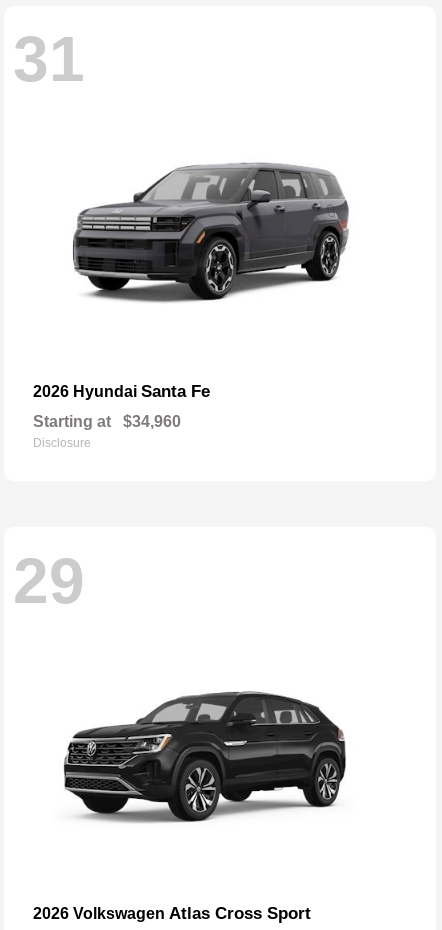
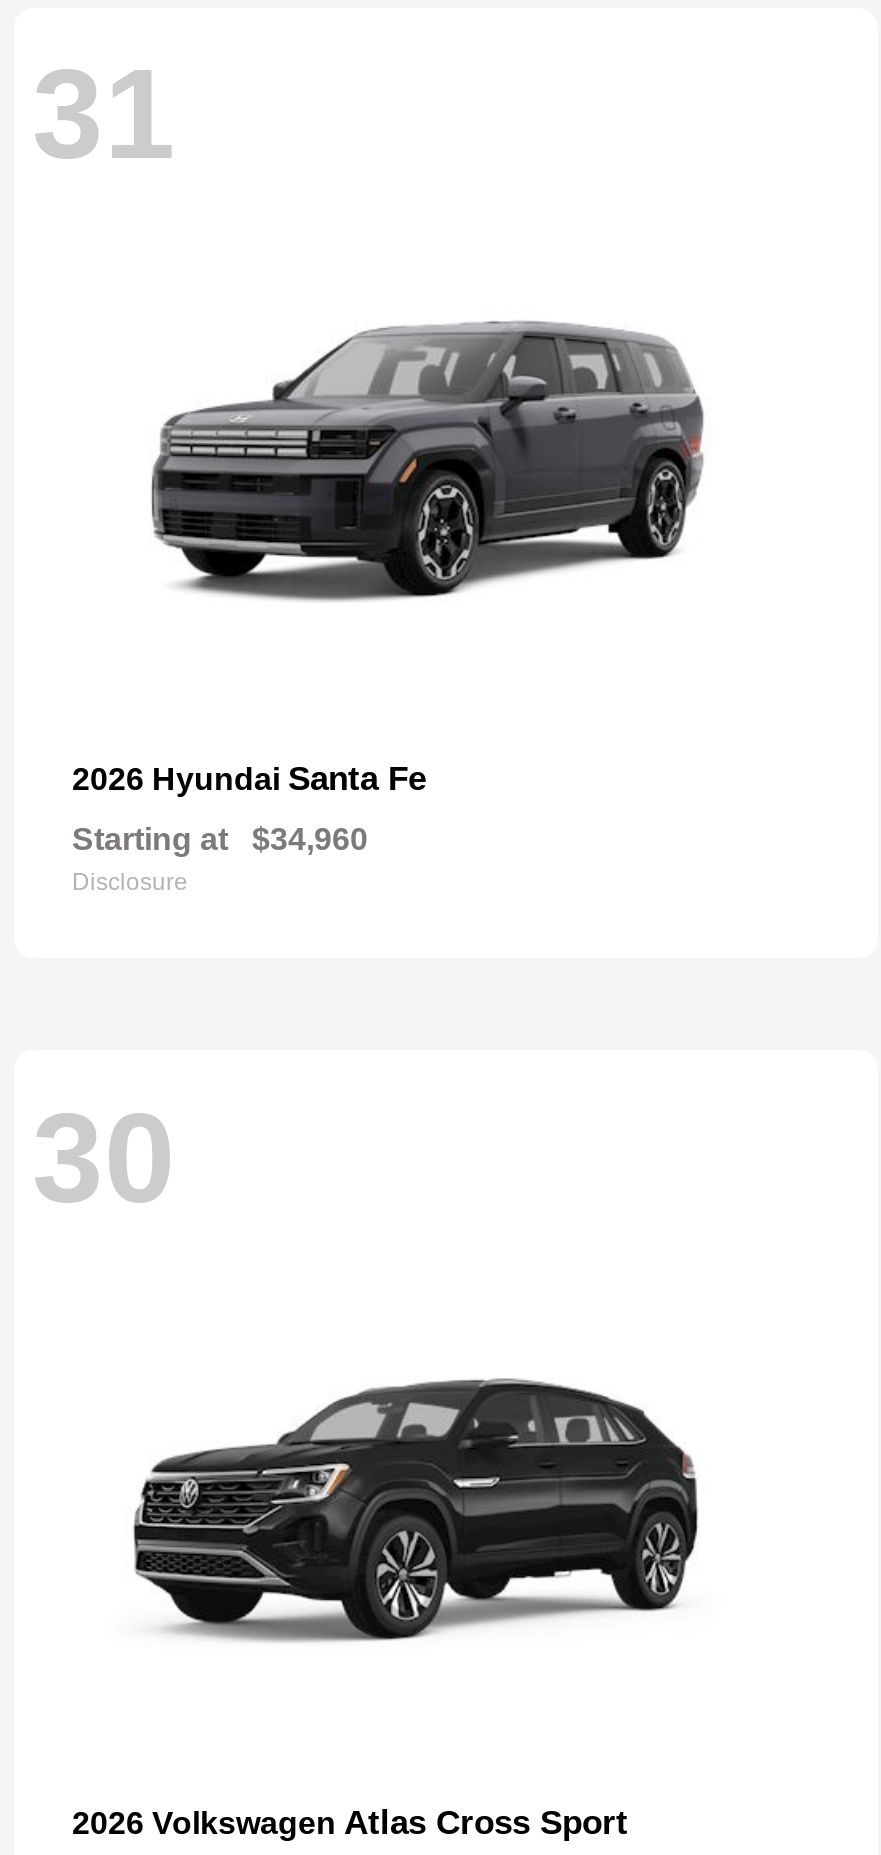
- 29
+ 30
